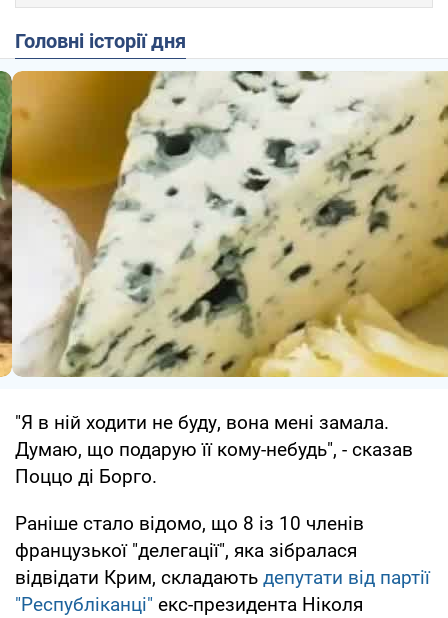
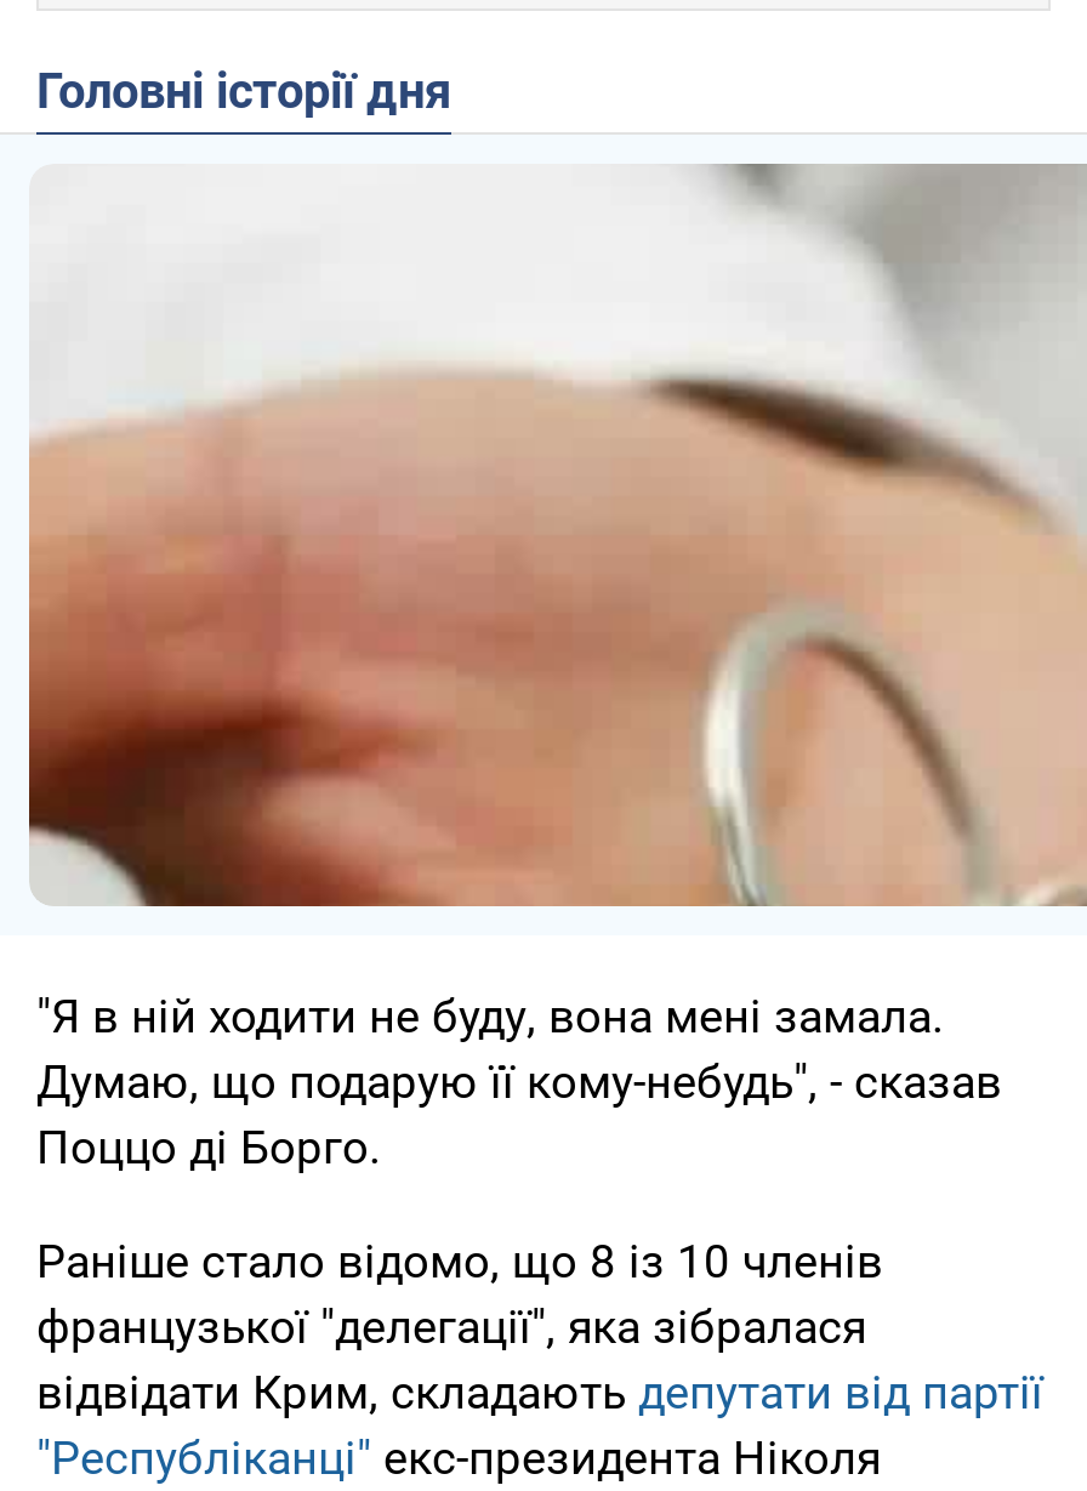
- [image]
+ [image]
